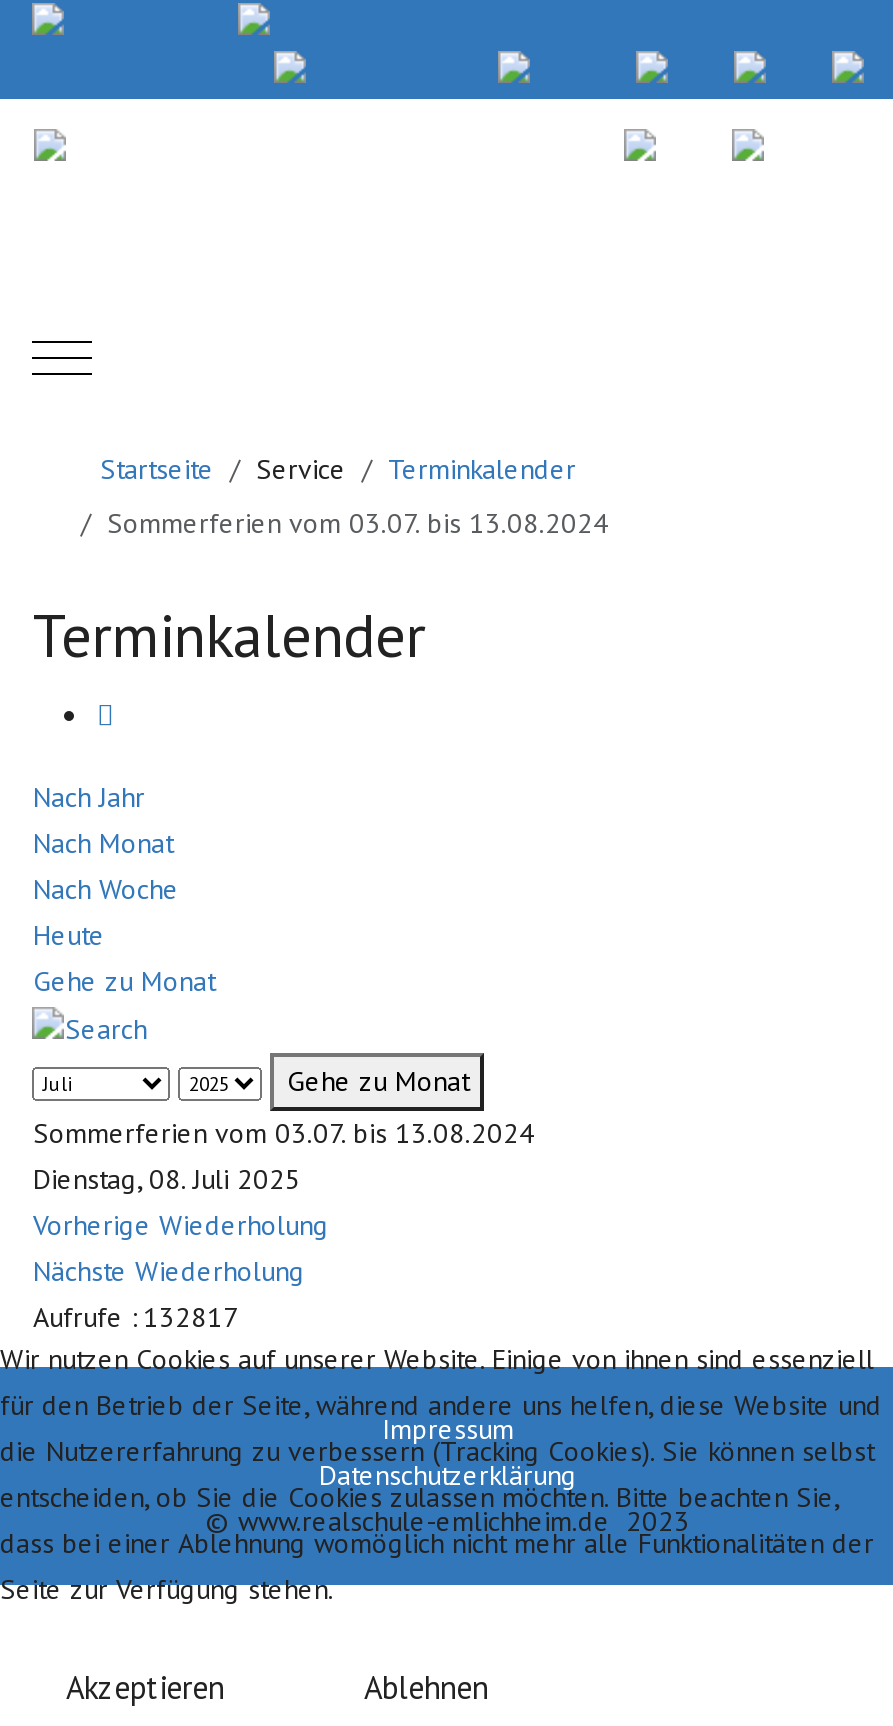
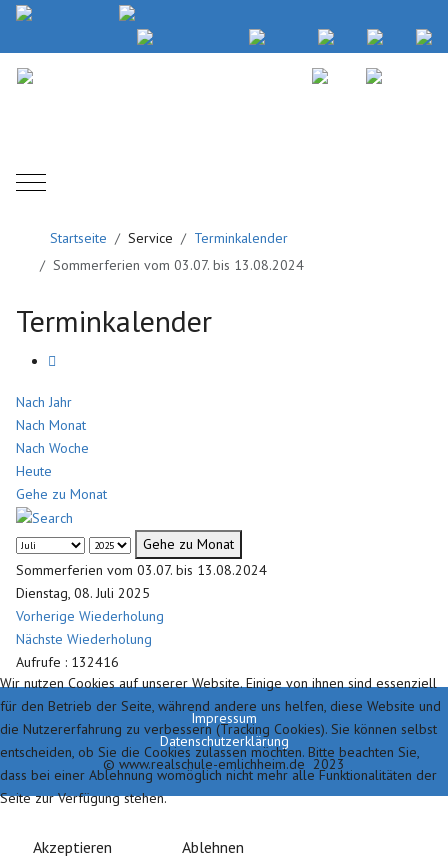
- Aufrufe: 132817
+ Aufrufe: 132416
